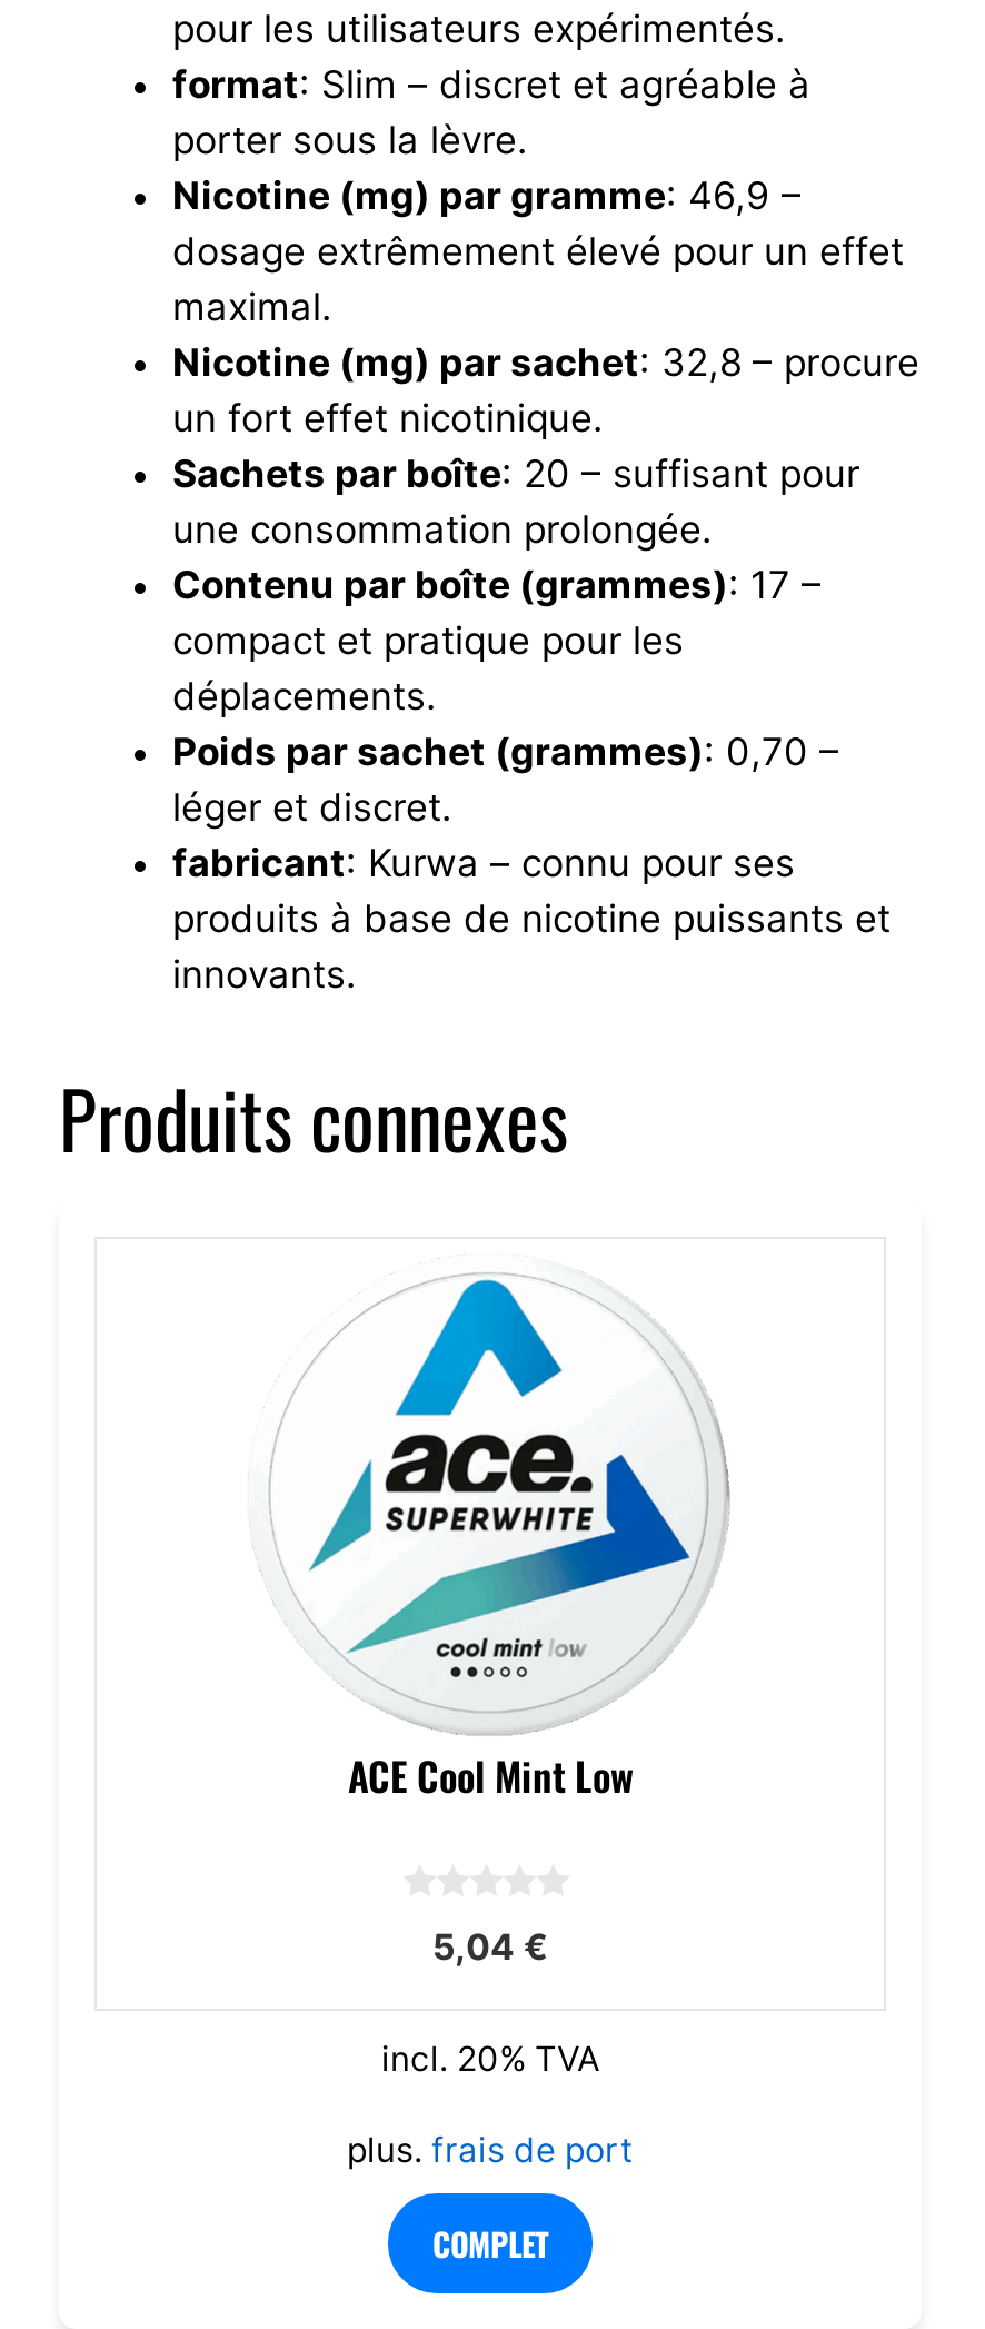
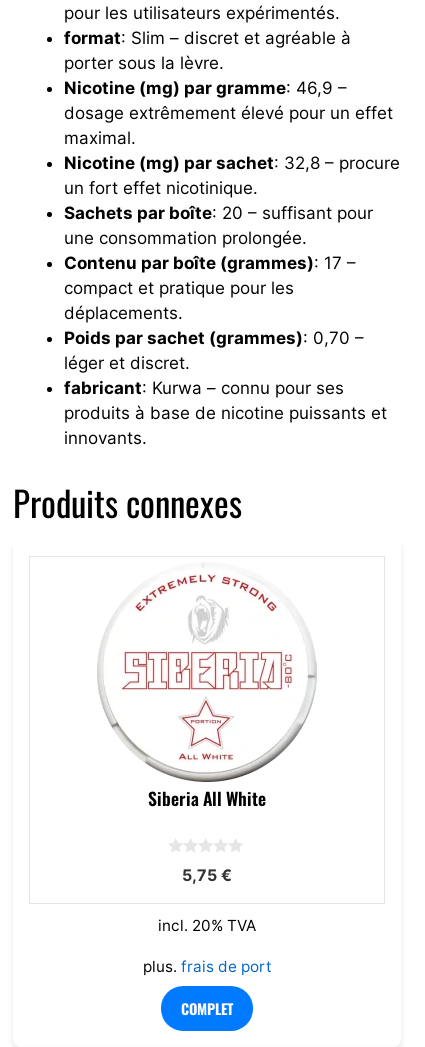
- [image]
- ACE Cool Mint Low
+ [image]
+ Siberia All White

- 5,04 €
+ 5,75 €
